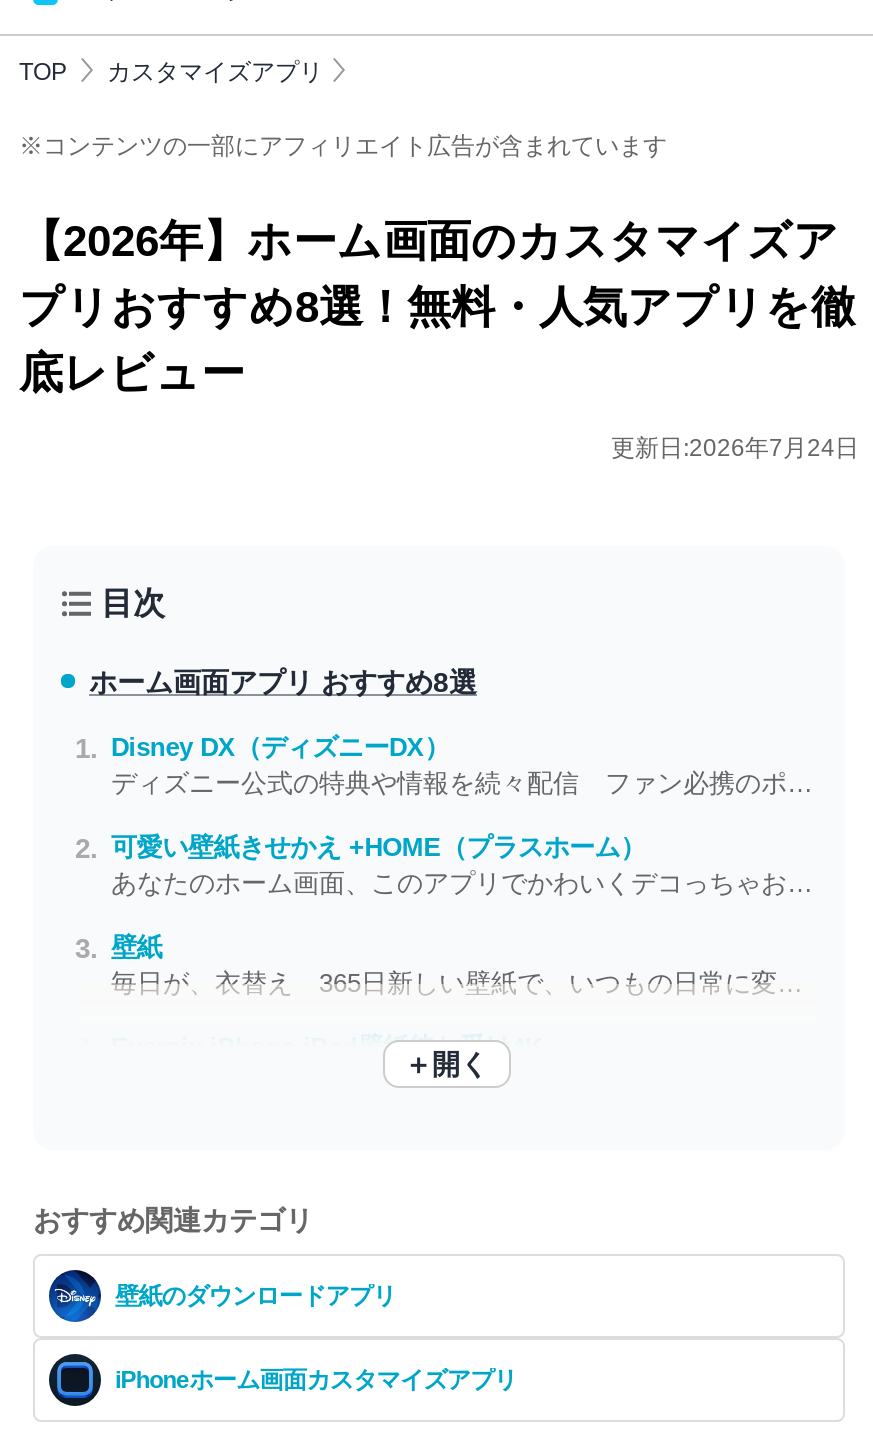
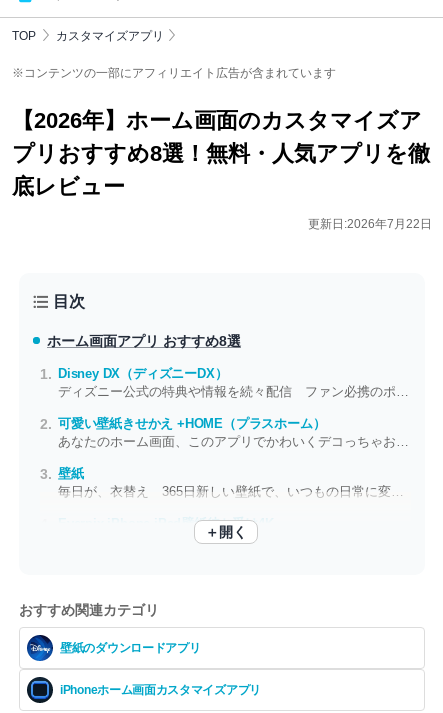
- 更新日:2026年7月24日
+ 更新日:2026年7月22日
